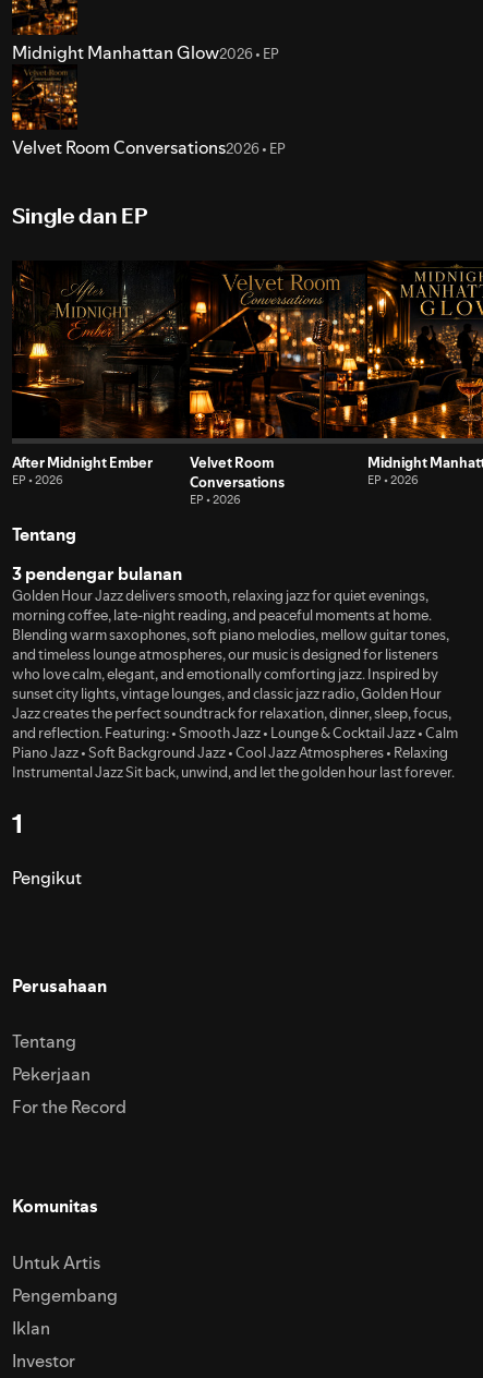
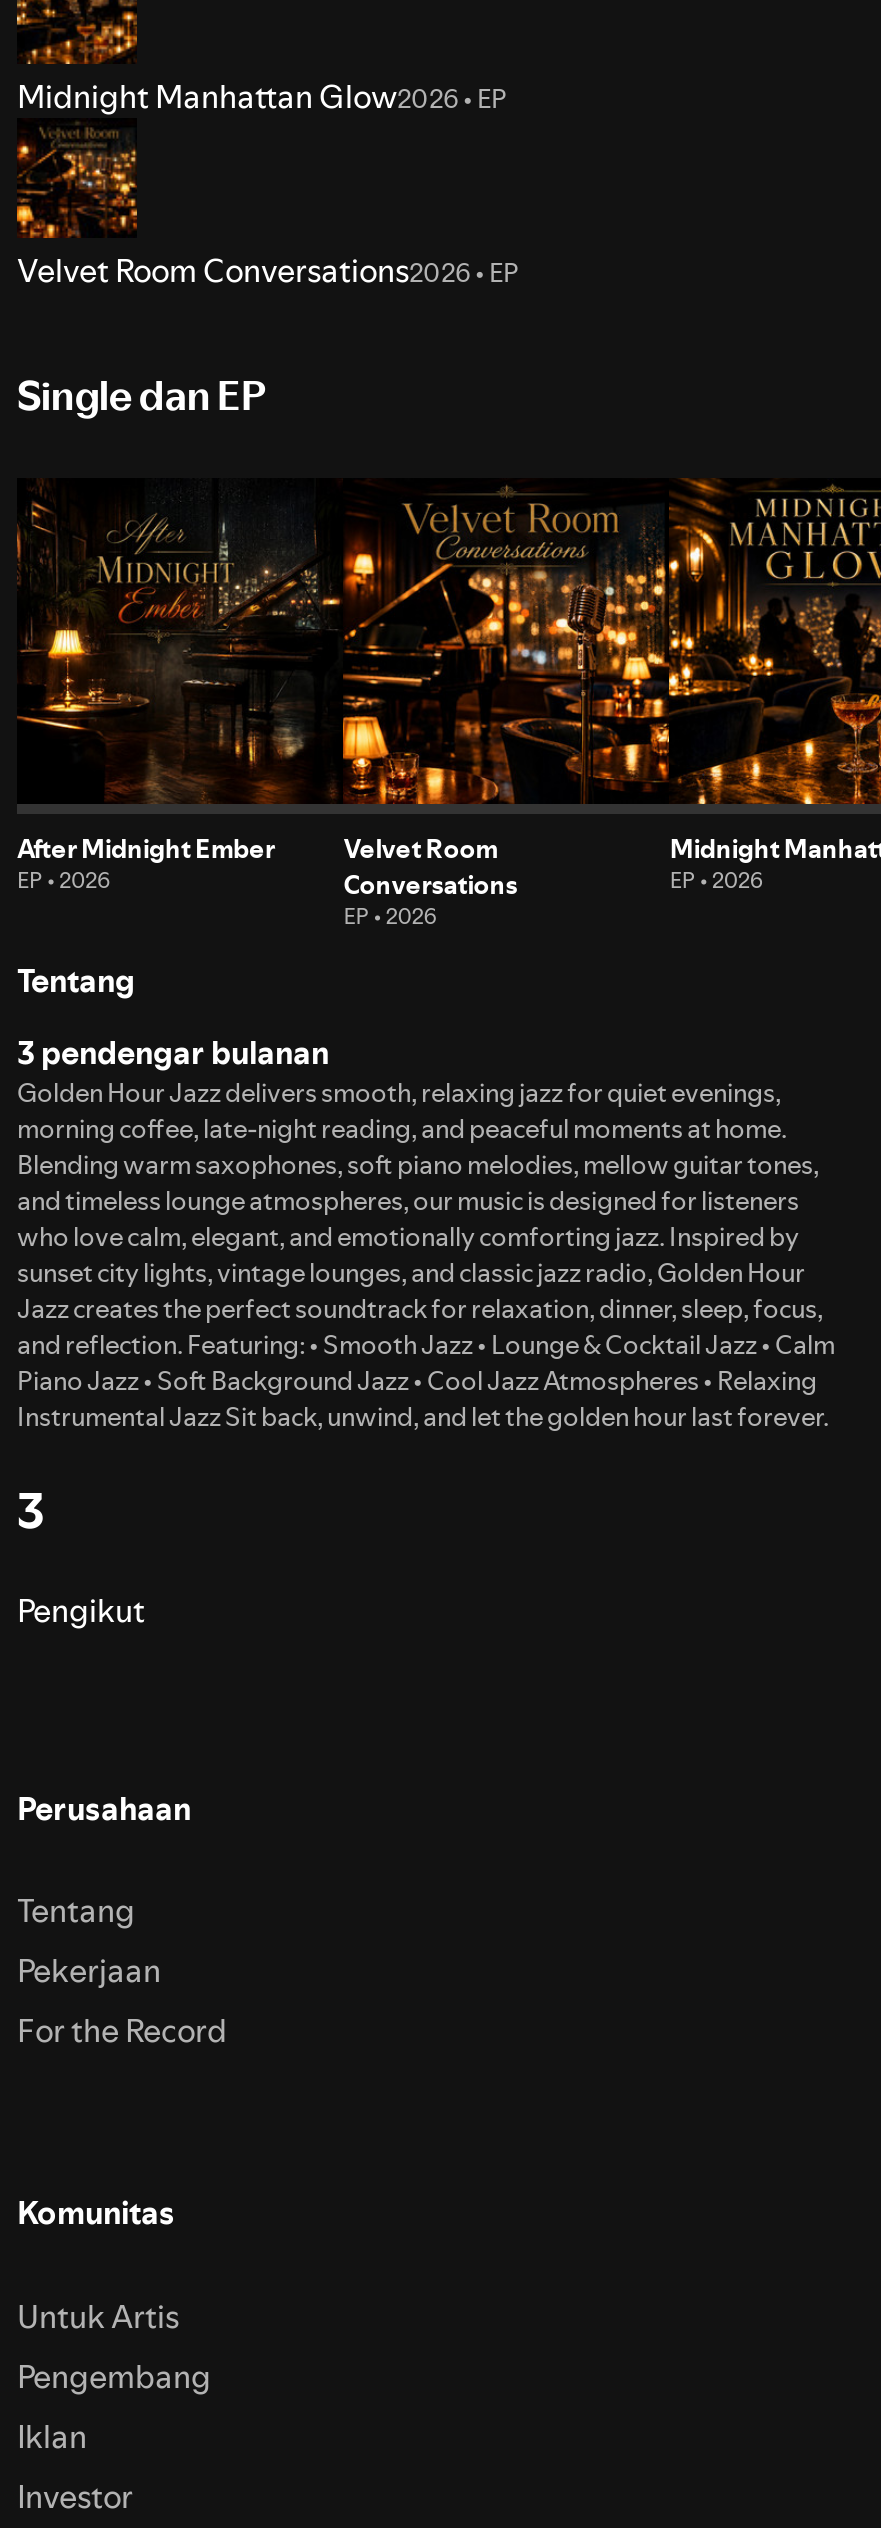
- 1
+ 3
